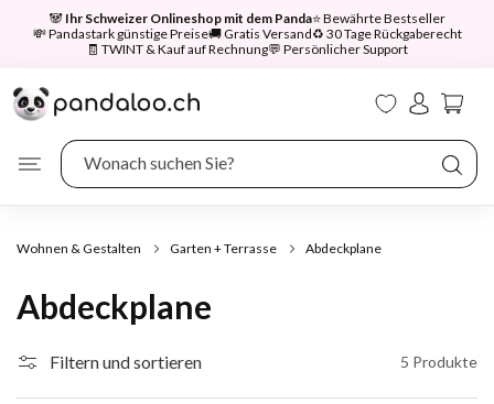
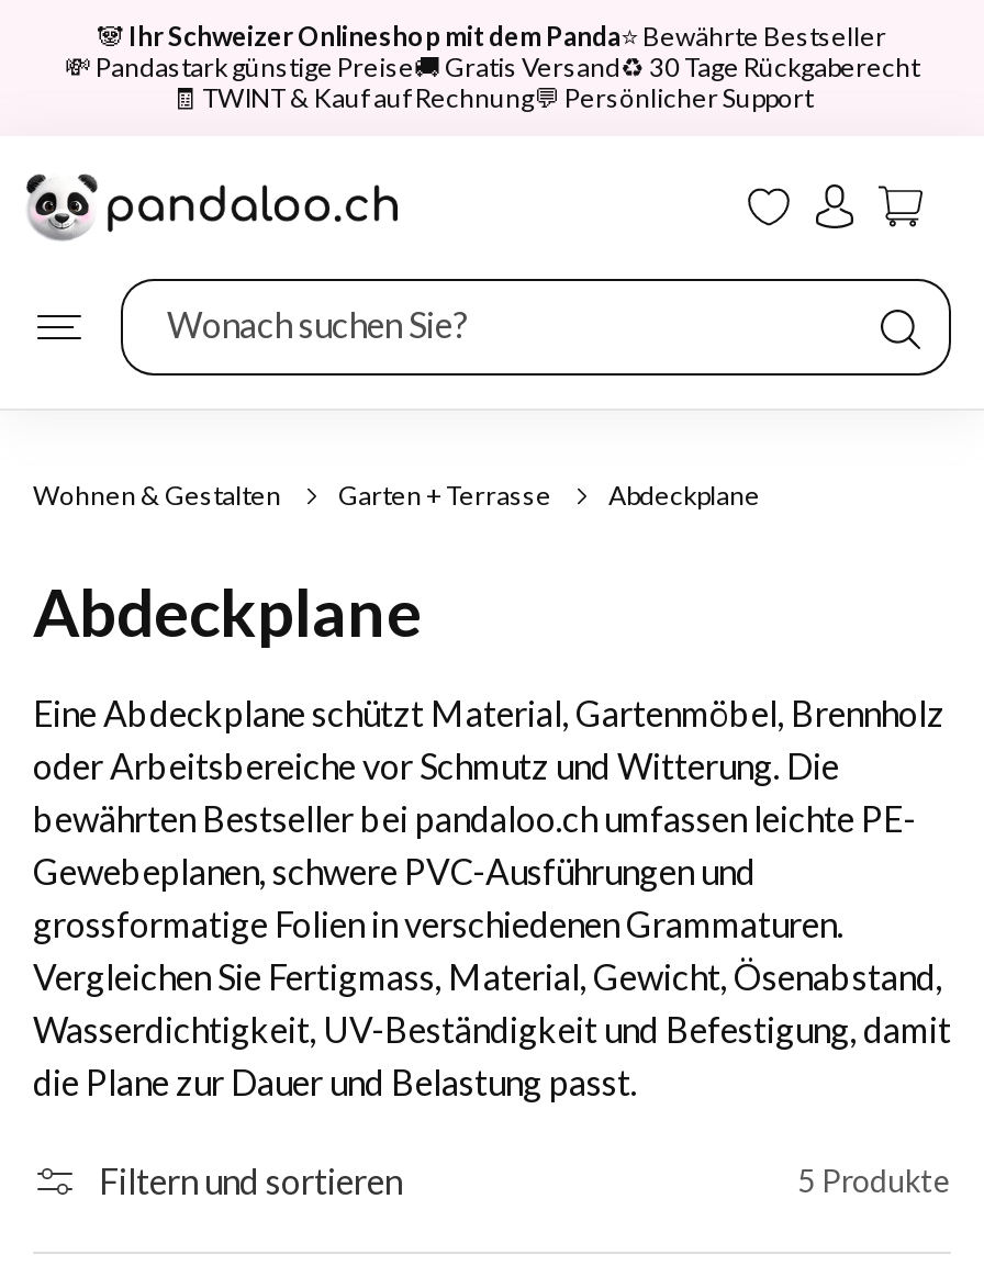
+ Eine Abdeckplane schützt Material, Gartenmöbel, Brennholz
+ oder Arbeitsbereiche vor Schmutz und Witterung. Die
+ bewährten Bestseller bei pandaloo.ch umfassen leichte PE-
+ Gewebeplanen, schwere PVC-Ausführungen und
+ grossformatige Folien in verschiedenen Grammaturen.
+ Vergleichen Sie Fertigmass, Material, Gewicht, Ösenabstand,
+ Wasserdichtigkeit, UV-Beständigkeit und Befestigung, damit
+ die Plane zur Dauer und Belastung passt.
